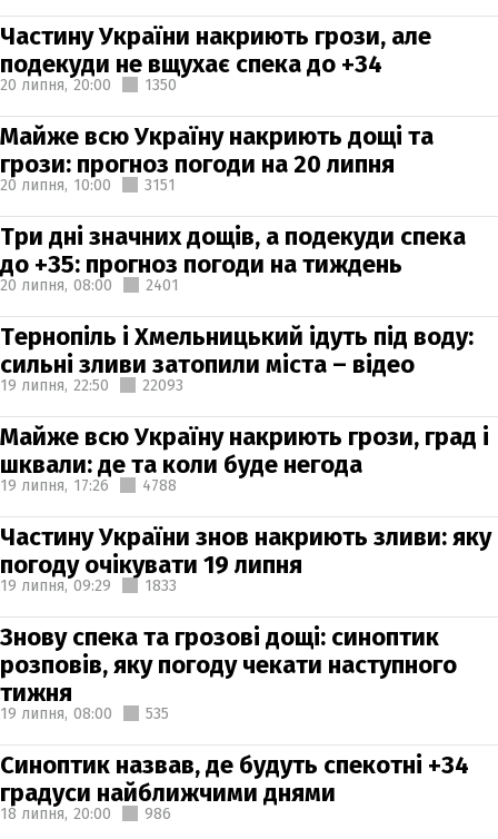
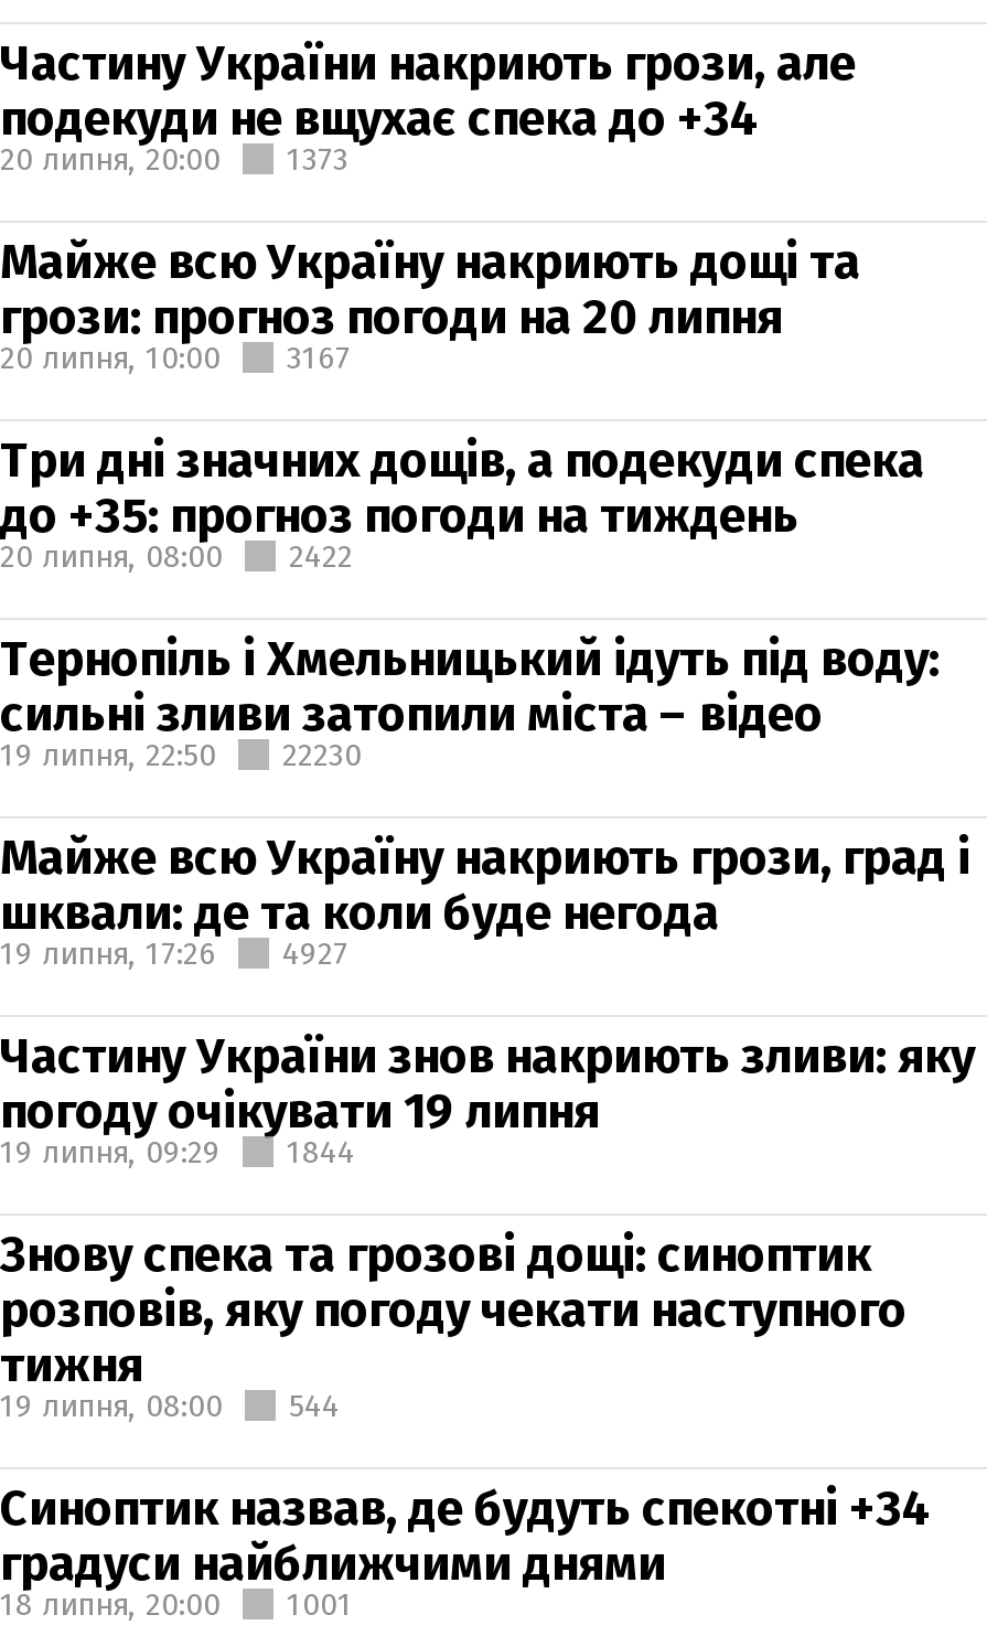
- 20 липня, 20:00 1350
+ 20 липня, 20:00 1373

- 20 липня, 10:00 3151
+ 20 липня, 10:00 3167

- 20 липня, 08:00 2401
+ 20 липня, 08:00 2422

- 19 липня, 22:50 22093
+ 19 липня, 22:50 22230

- 19 липня, 17:26 4788
+ 19 липня, 17:26 4927

- 19 липня, 09:29 1833
+ 19 липня, 09:29 1844

- 19 липня, 08:00 535
+ 19 липня, 08:00 544

- 18 липня, 20:00 986
+ 18 липня, 20:00 1001
